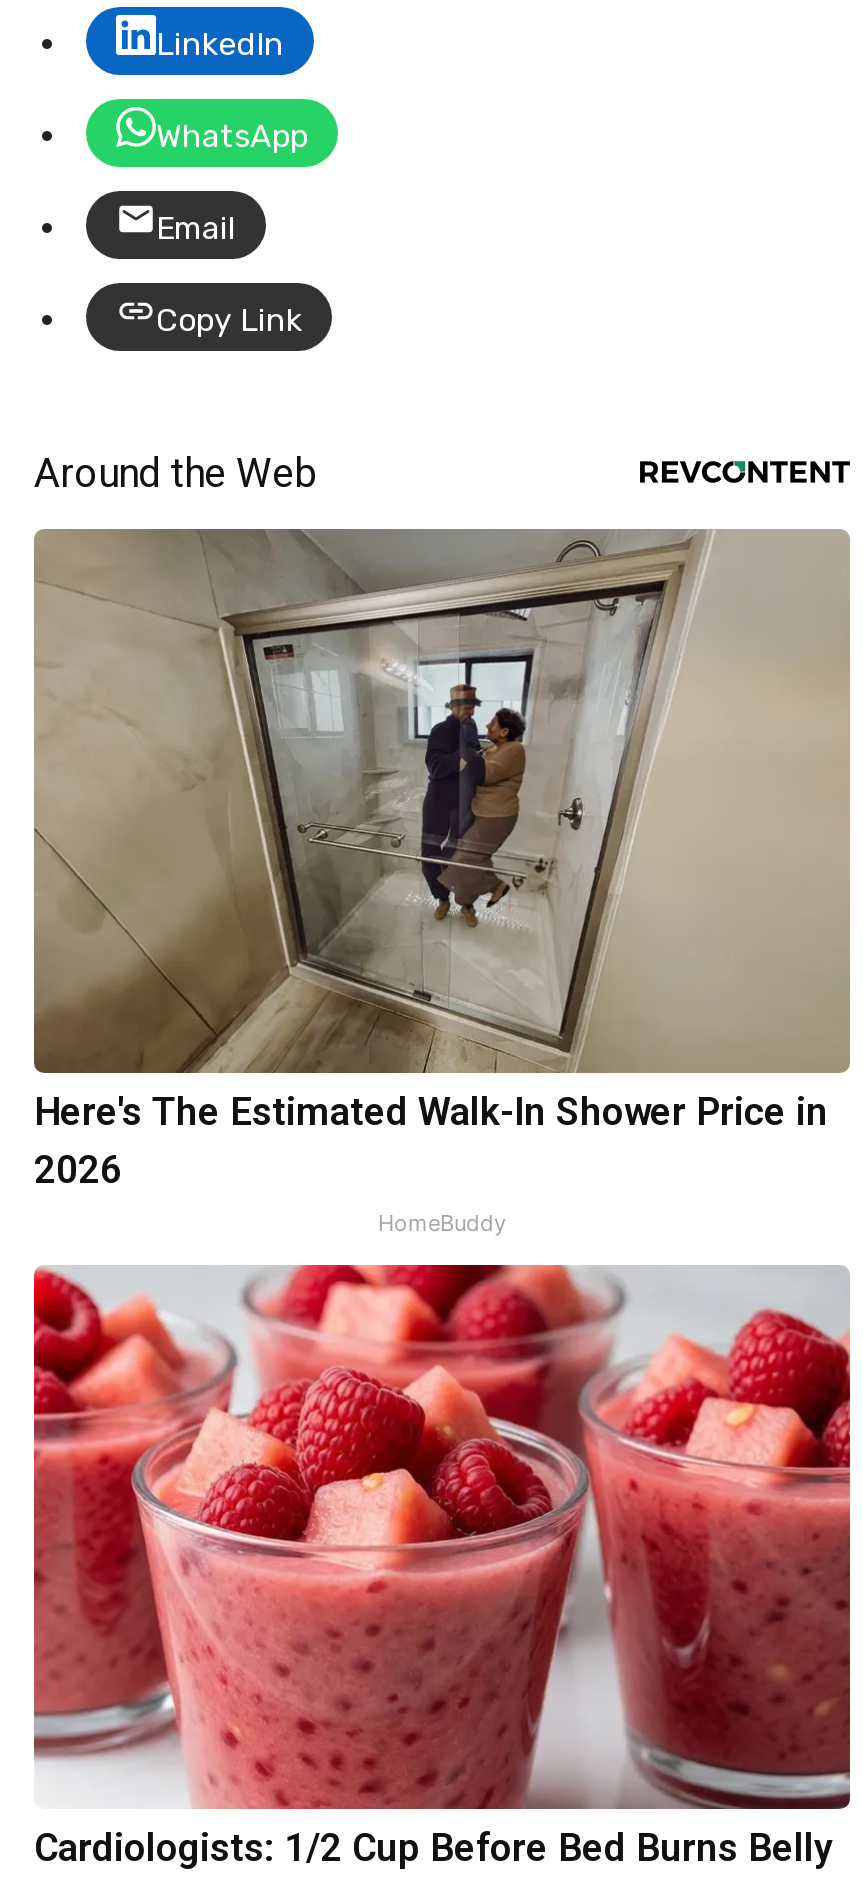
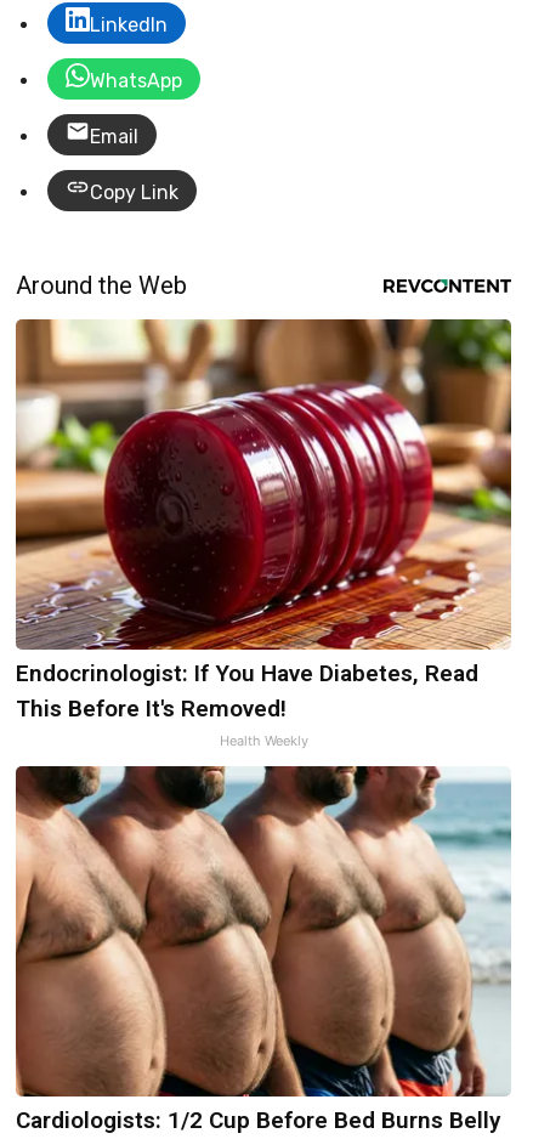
- [image]
- Here's The Estimated Walk-In Shower Price in
- 2026
- HomeBuddy
+ [image]
+ Endocrinologist: If You Have Diabetes, Read
+ This Before It's Removed!
+ Health Weekly

- [image]
+ [image]
